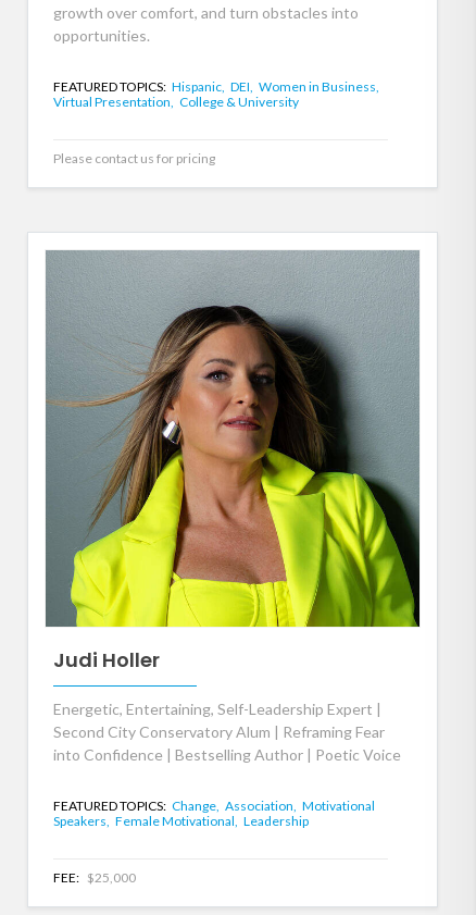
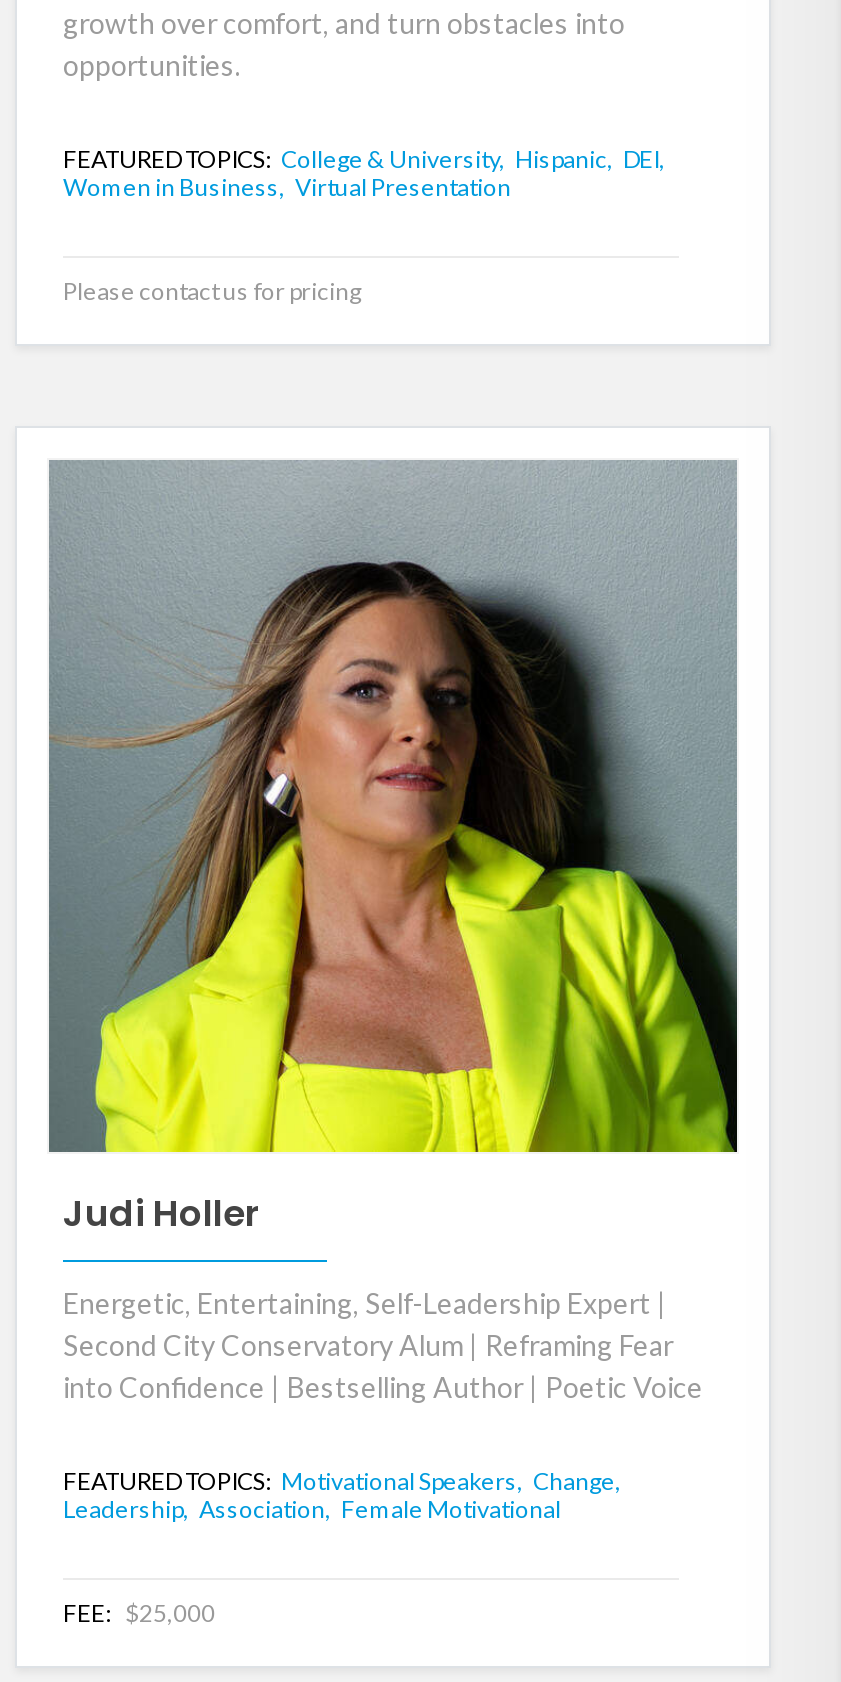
- FEATURED TOPICS: Hispanic, DEI, Women in Business,
- Virtual Presentation, College & University
+ FEATURED TOPICS: College & University, Hispanic, DEI,
+ Women in Business, Virtual Presentation

- FEATURED TOPICS: Change, Association, Motivational
- Speakers, Female Motivational, Leadership
+ FEATURED TOPICS: Motivational Speakers, Change,
+ Leadership, Association, Female Motivational
